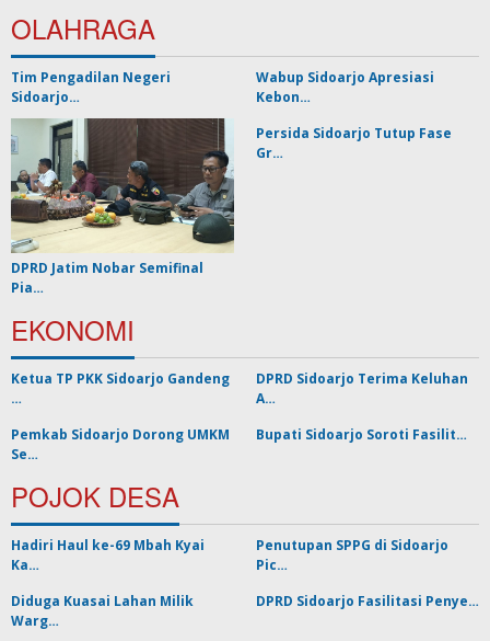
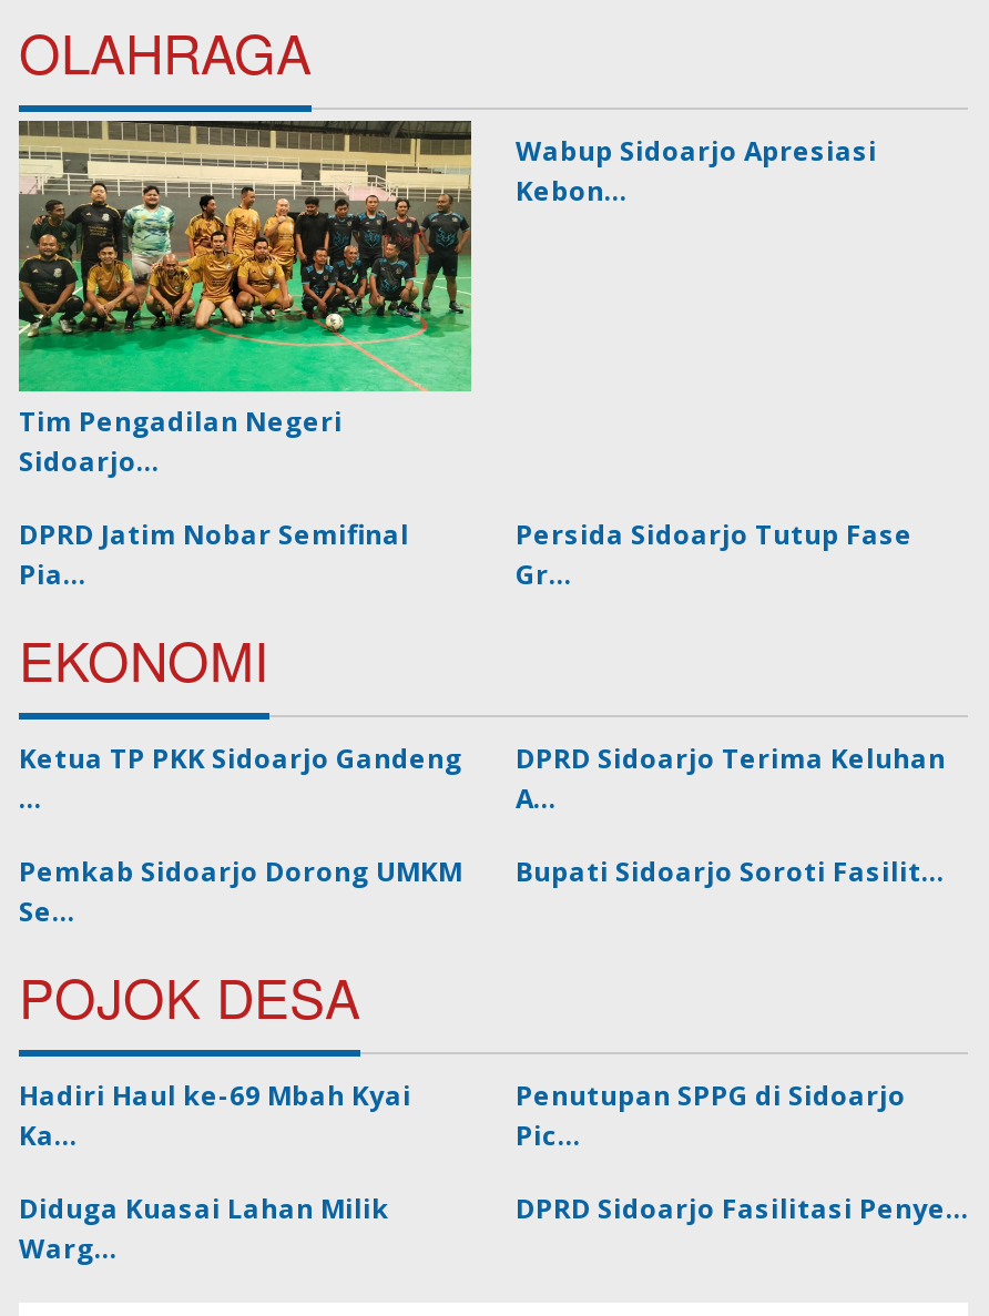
moved down: Tim Pengadilan Negeri | Sidoarjo…

- [image]
+ [image]

moved down: Persida Sidoarjo Tutup Fase | Gr…
